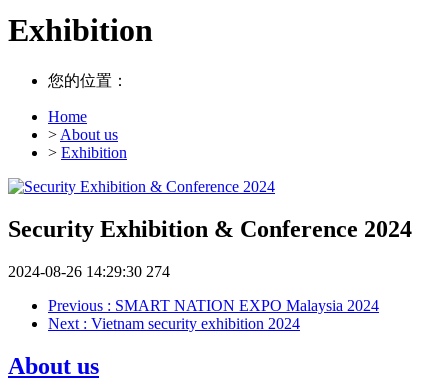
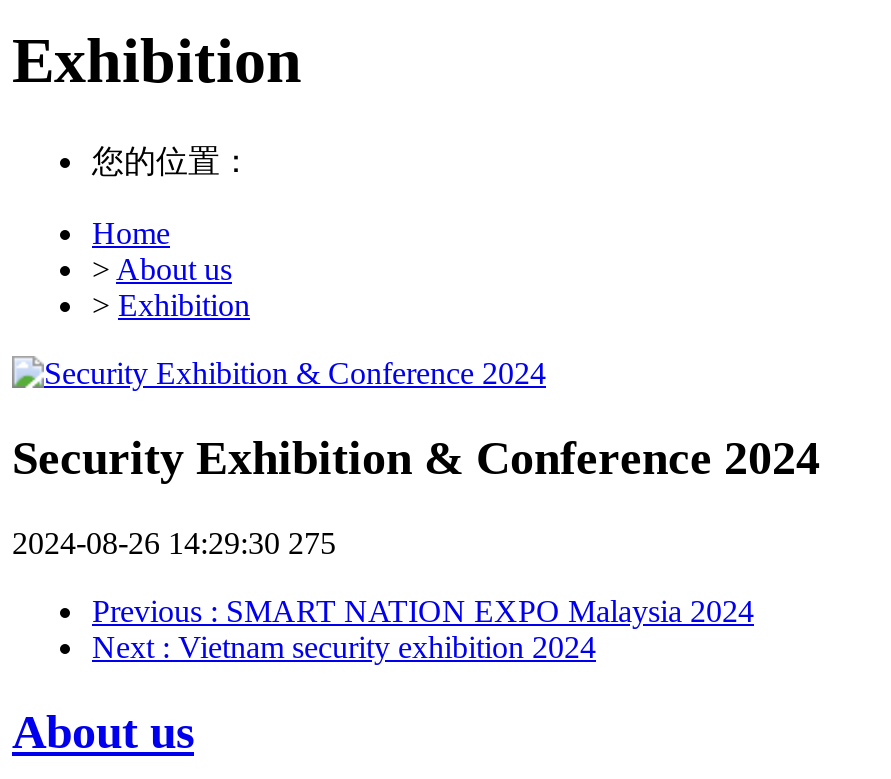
- 2024-08-26 14:29:30 274
+ 2024-08-26 14:29:30 275
